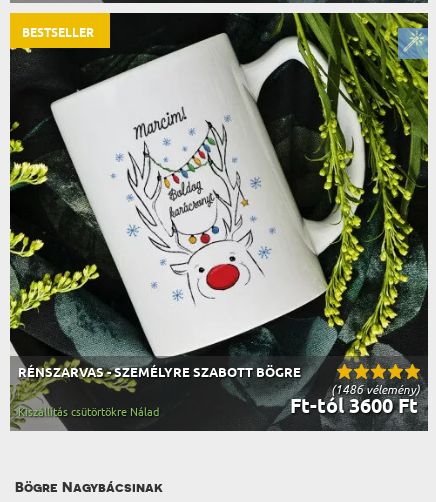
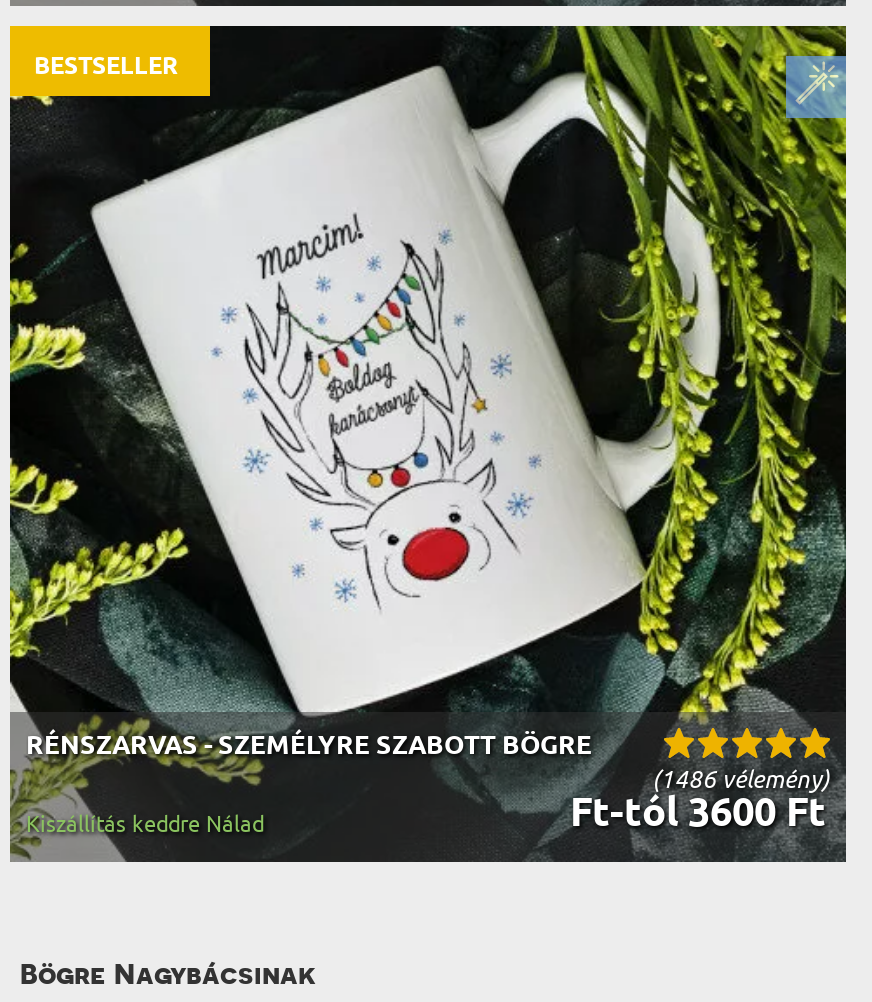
- Kiszállítás csütörtökre Nálad
+ Kiszállítás keddre Nálad
